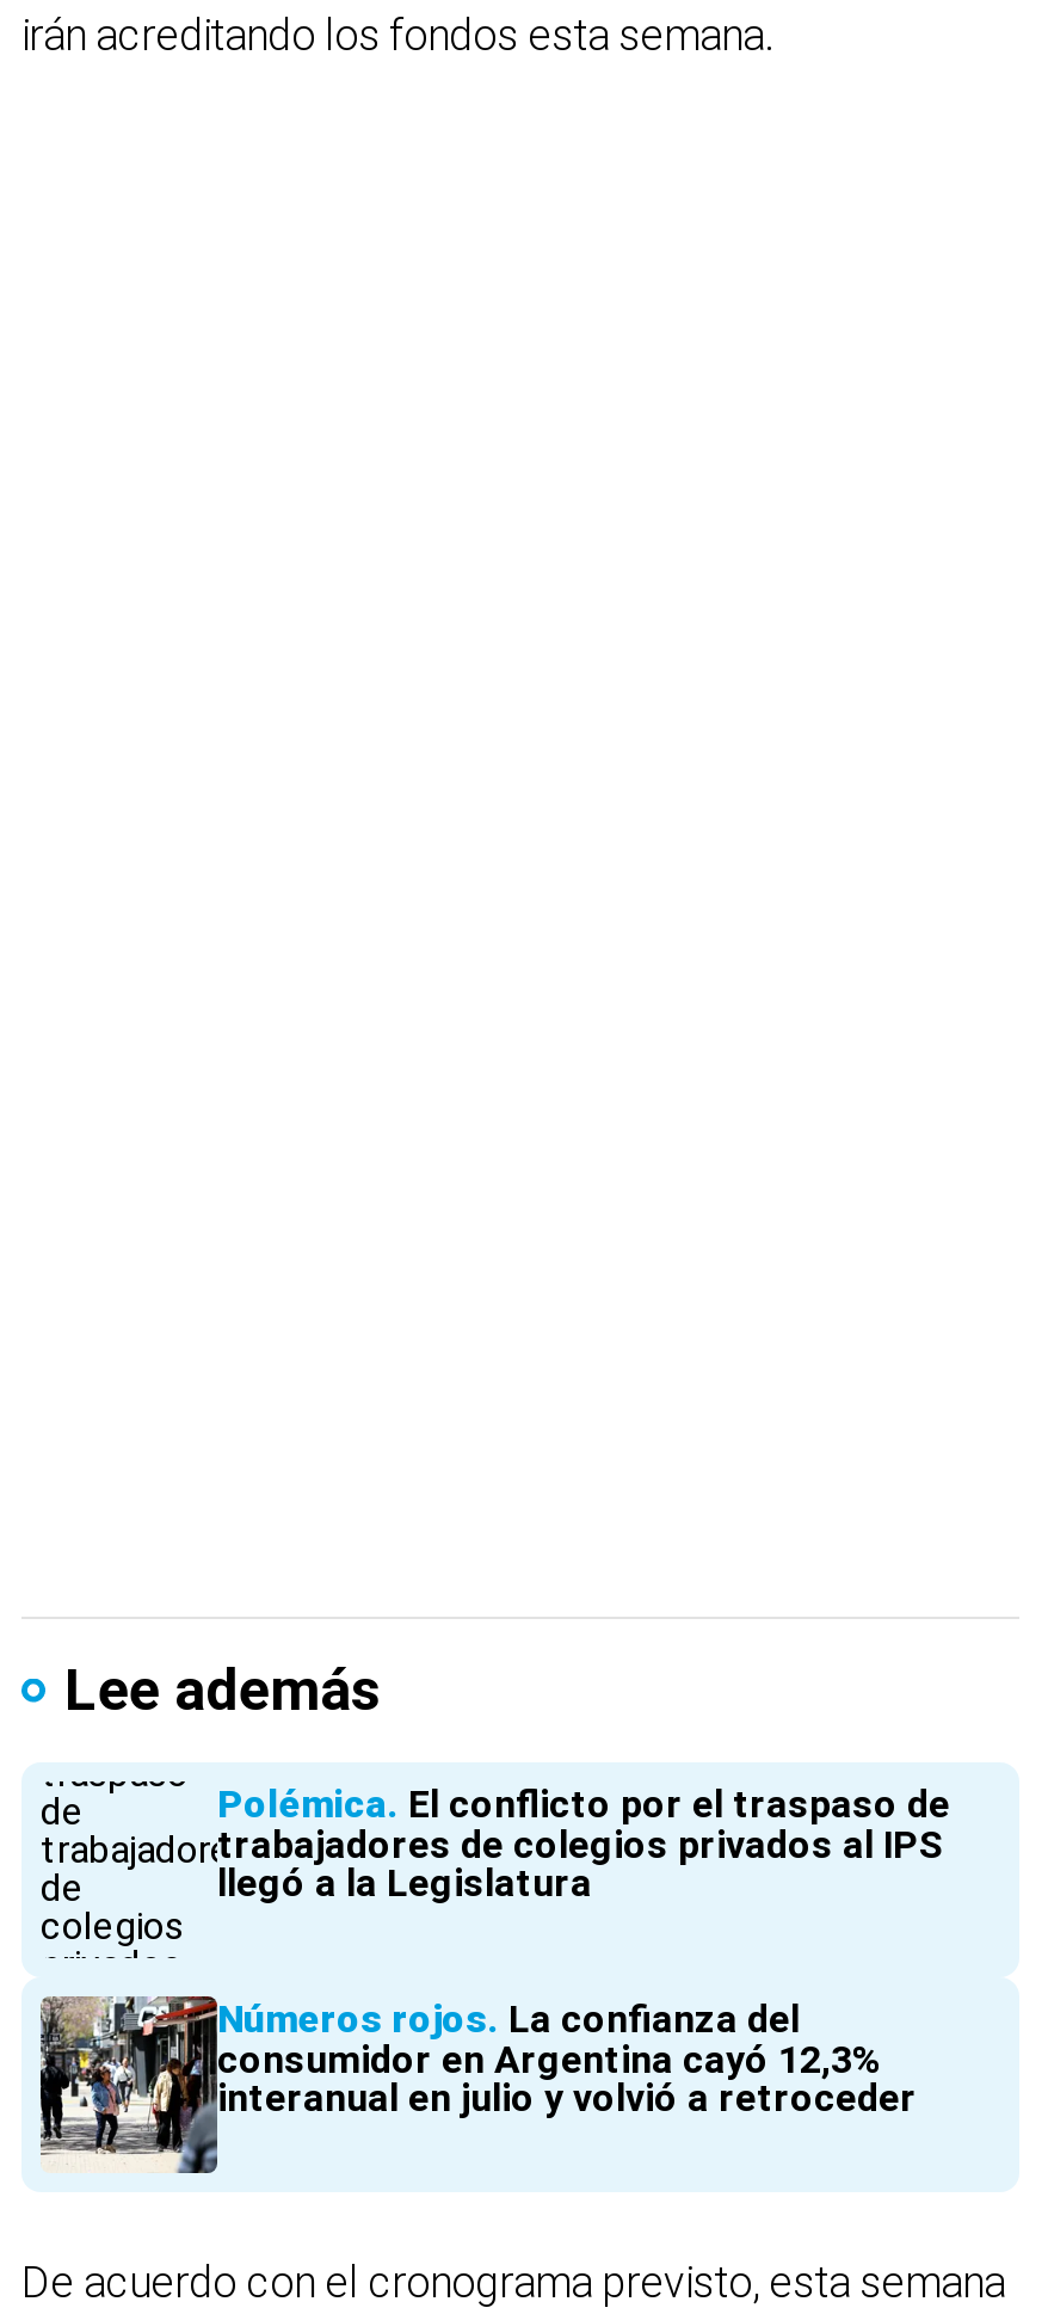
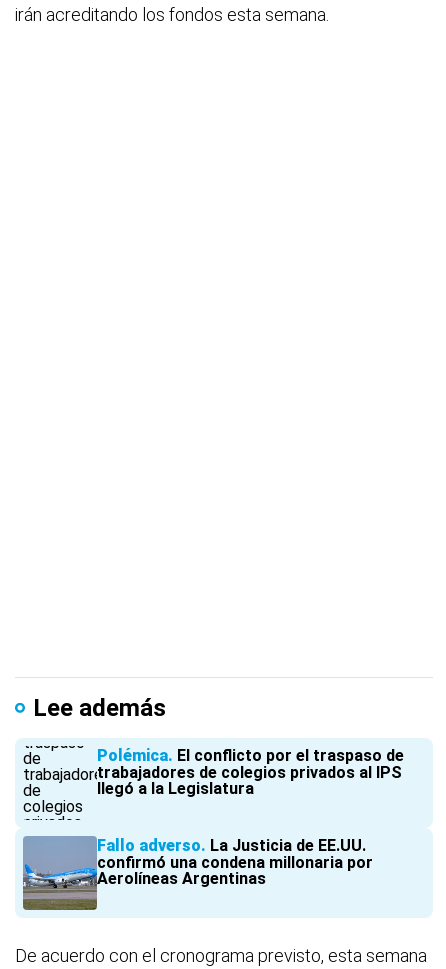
- [image]
- Números rojos La confianza del
- consumidor en Argentina cayó 12,3%
- interanual en julio y volvió a retroceder
+ [image]
+ Fallo adverso La Justicia de EE.UU.
+ confirmó una condena millonaria por
+ Aerolíneas Argentinas
